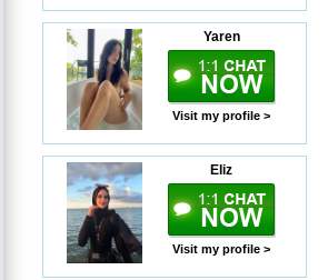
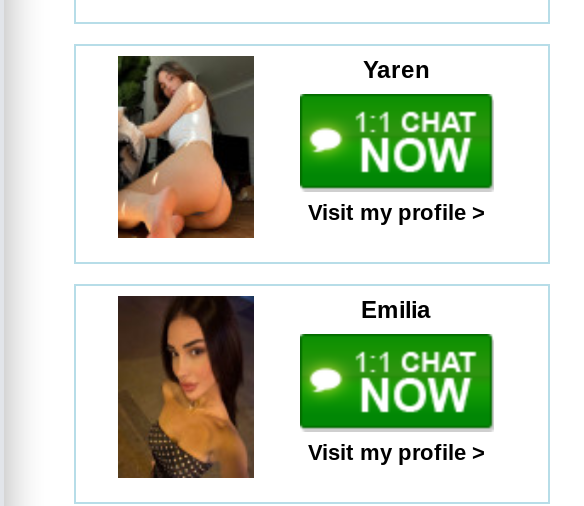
- [image]
+ [image]

- [image]
+ [image]

- Eliz
+ Emilia
